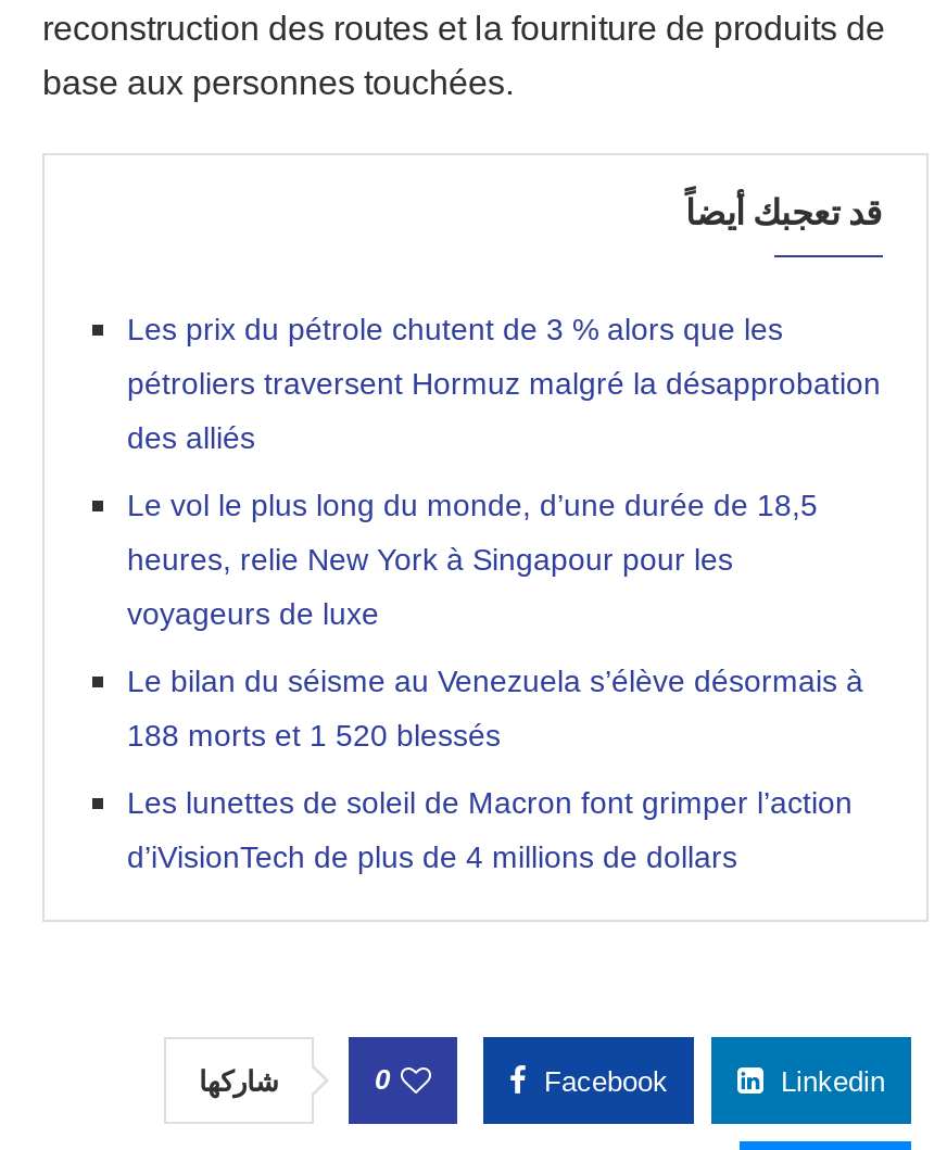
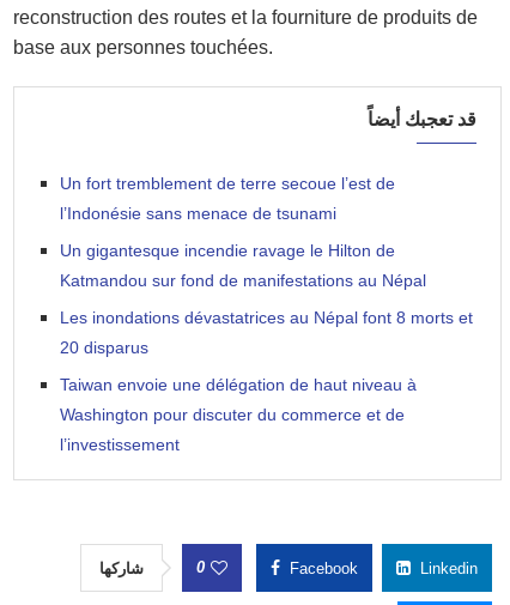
- Les prix du pétrole chutent de 3 % alors que les
- pétroliers traversent Hormuz malgré la désapprobation
- des alliés
- Le vol le plus long du monde, d’une durée de 18,5
- heures, relie New York à Singapour pour les
- voyageurs de luxe
- Le bilan du séisme au Venezuela s’élève désormais à
- 188 morts et 1 520 blessés
- Les lunettes de soleil de Macron font grimper l’action
- d’iVisionTech de plus de 4 millions de dollars
+ Un fort tremblement de terre secoue l’est de
+ l’Indonésie sans menace de tsunami
+ Un gigantesque incendie ravage le Hilton de
+ Katmandou sur fond de manifestations au Népal
+ Les inondations dévastatrices au Népal font 8 morts et
+ 20 disparus
+ Taiwan envoie une délégation de haut niveau à
+ Washington pour discuter du commerce et de
+ l’investissement
